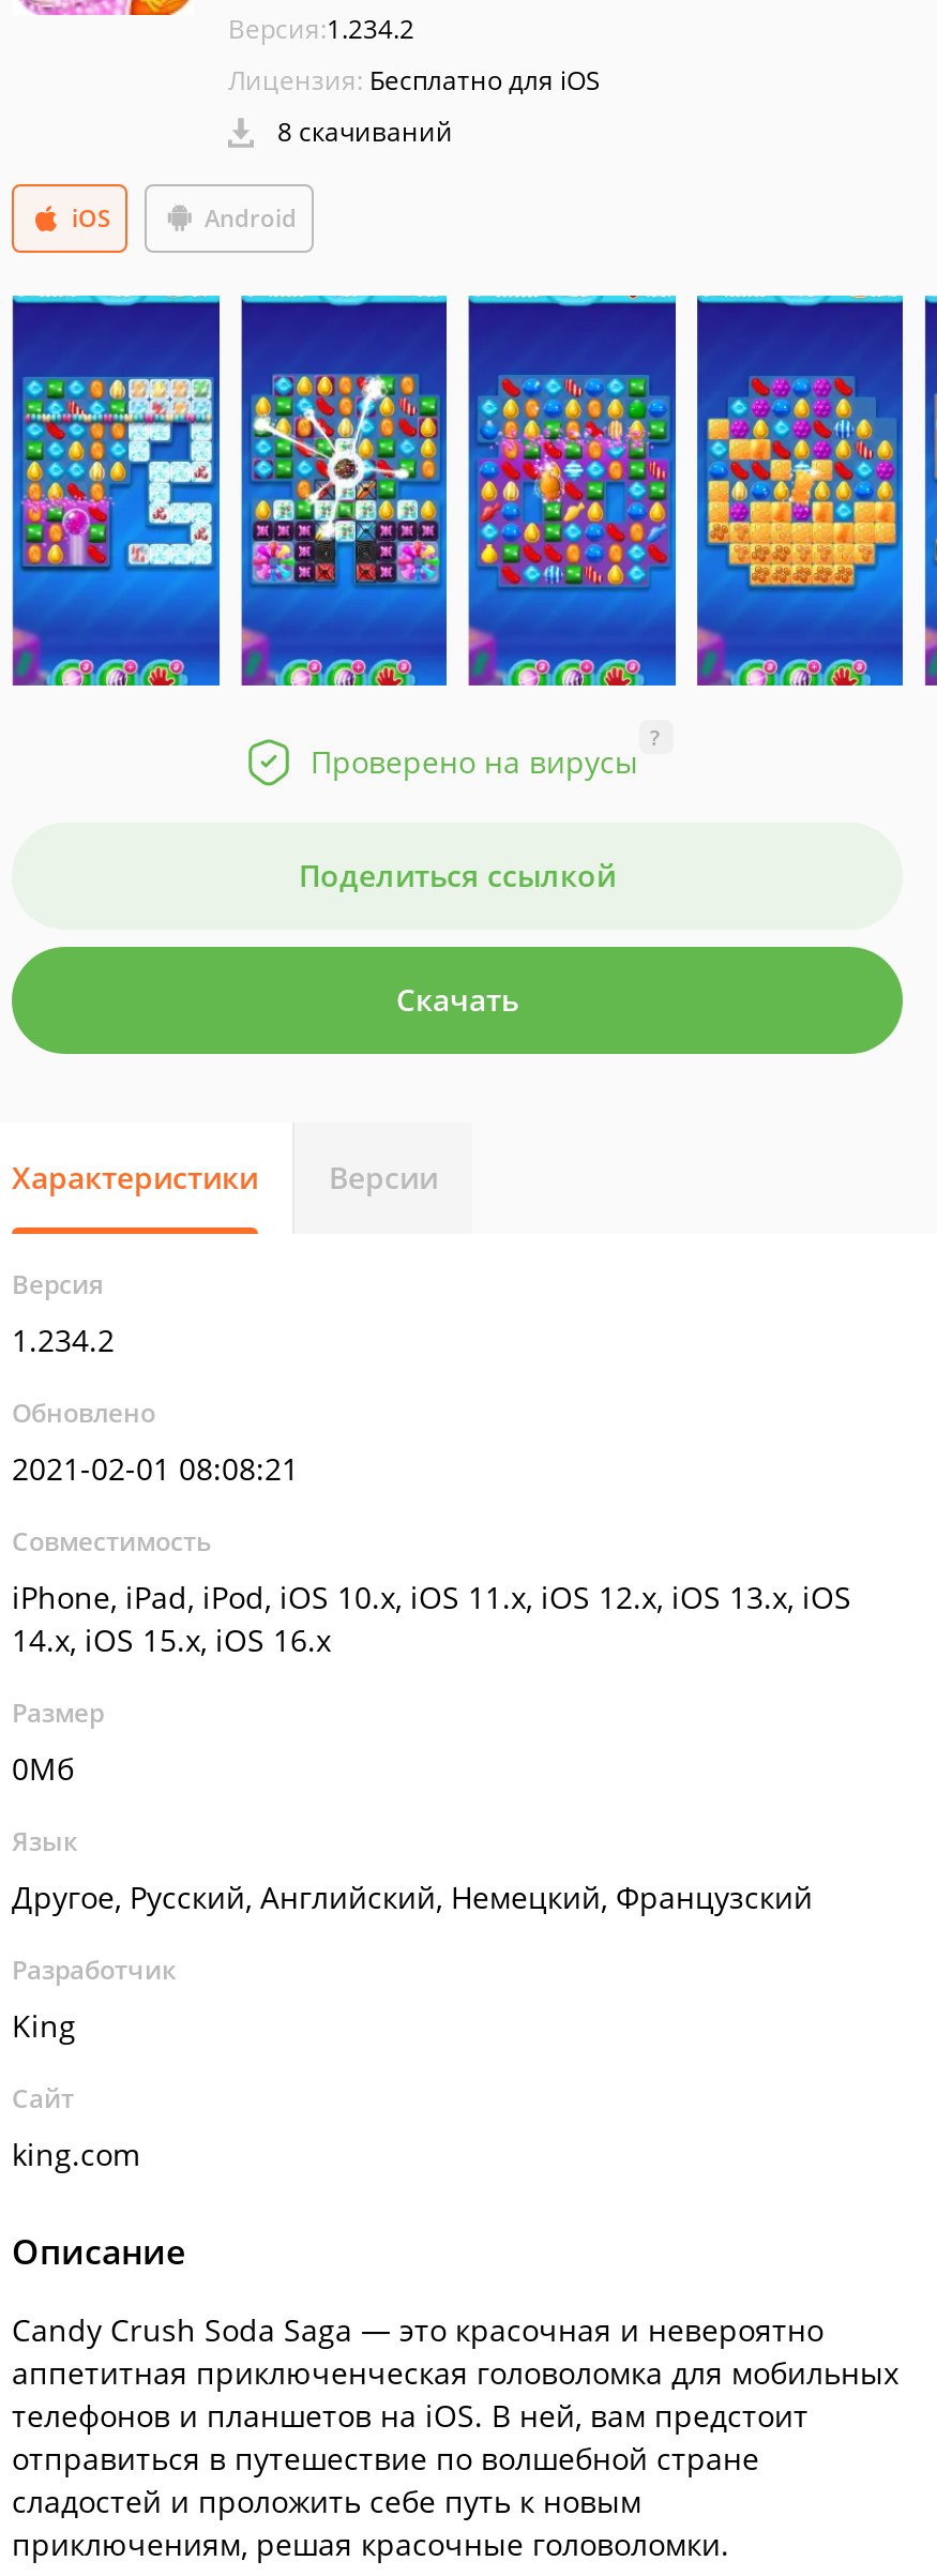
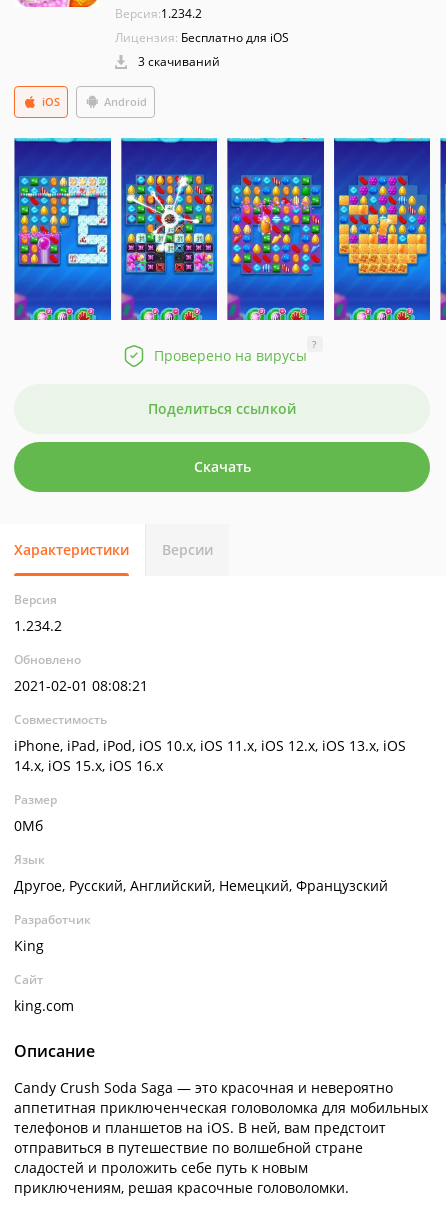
- 8 скачиваний
+ 3 скачиваний
